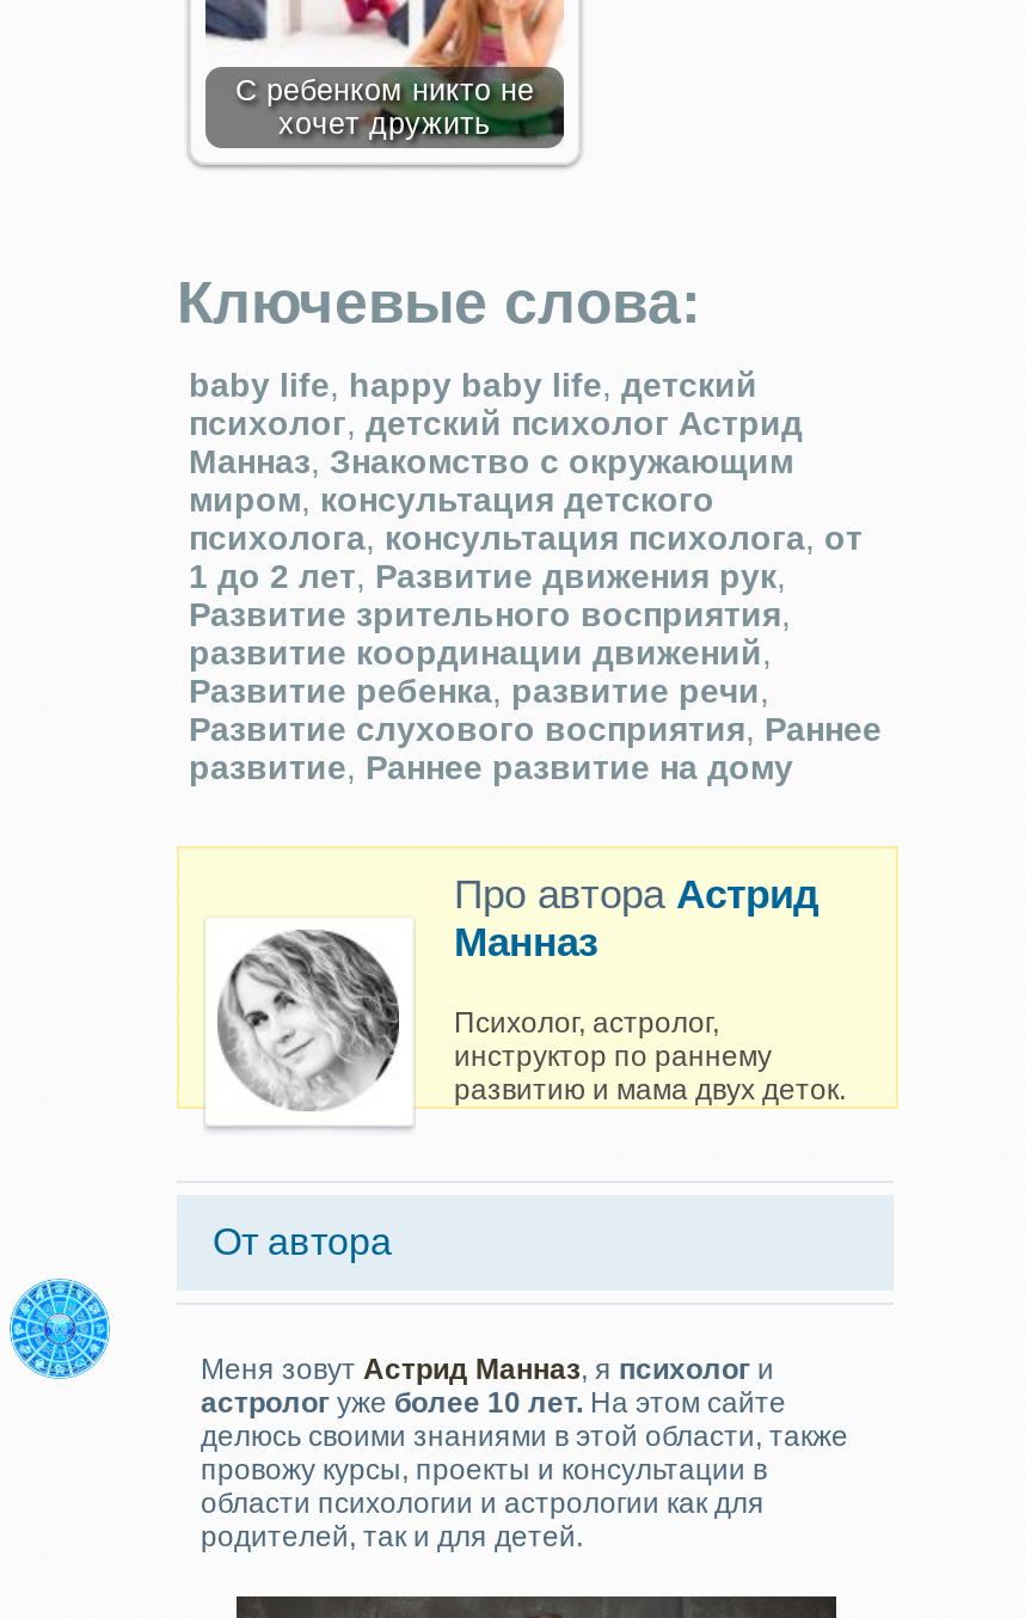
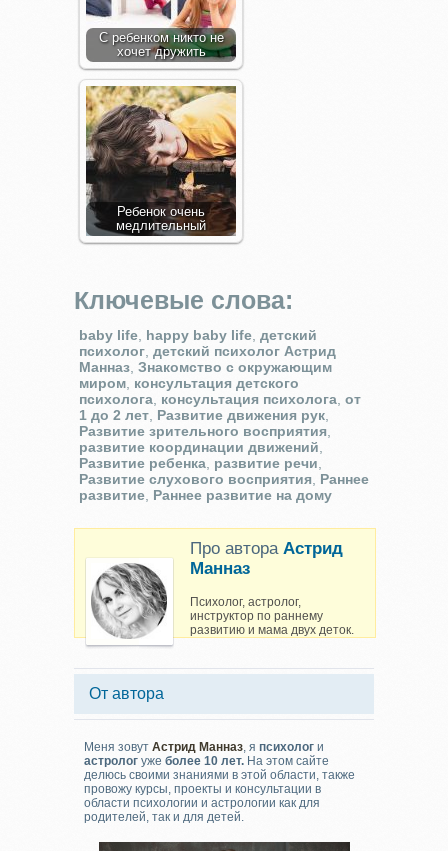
+ [image]
+ Ребенок очень
+ медлительный

- [image]
